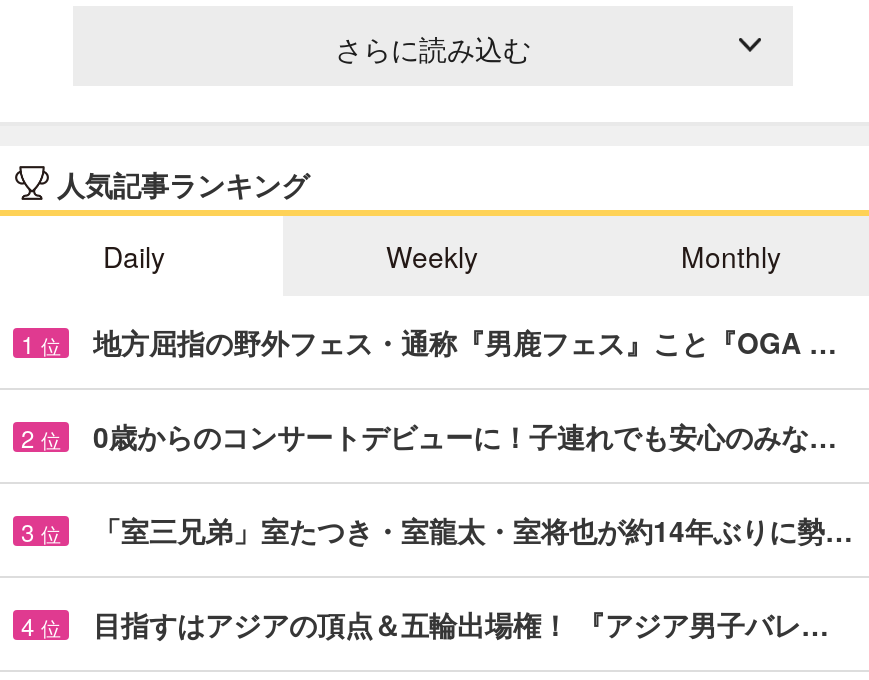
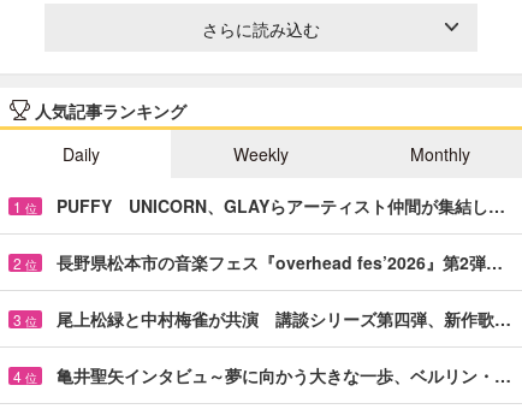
- 地方屈指の野外フェス・通称『男鹿フェス』こと『OGA …
+ PUFFY UNICORN、GLAYらアーティスト仲間が集結し…

- 0歳からのコンサートデビューに！子連れでも安心のみな…
+ 長野県松本市の音楽フェス『overhead fes’2026』第2弾…

- 「室三兄弟」室たつき・室龍太・室将也が約14年ぶりに勢…
+ 尾上松緑と中村梅雀が共演 講談シリーズ第四弾、新作歌…

- 目指すはアジアの頂点＆五輪出場権！ 『アジア男子バレ…
+ 亀井聖矢インタビュ～夢に向かう大きな一歩、ベルリン・…
